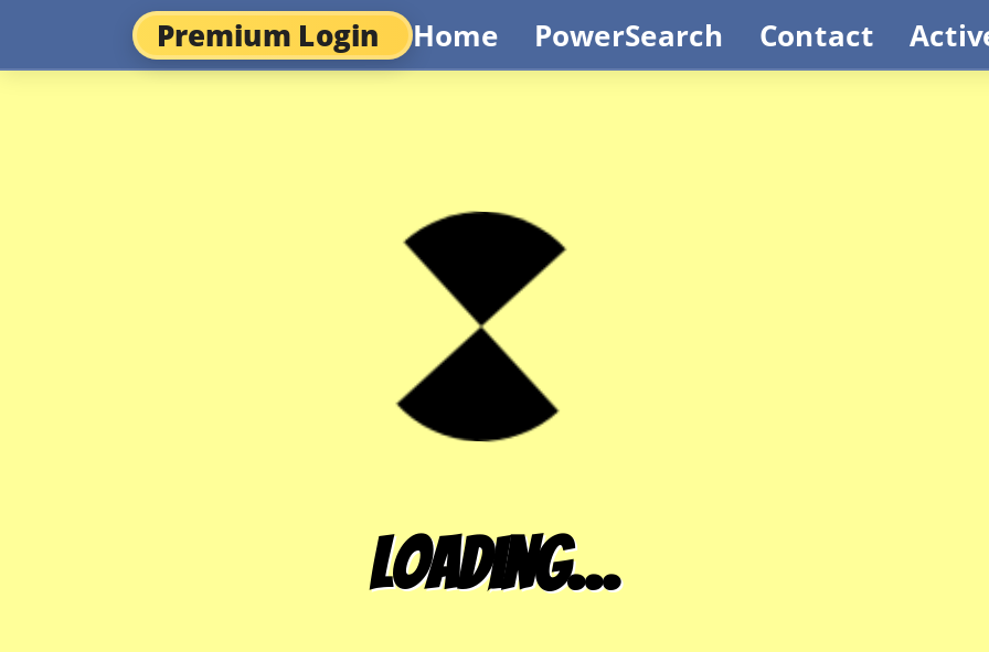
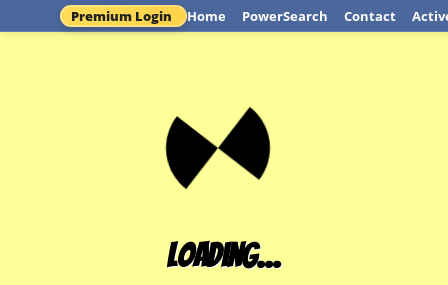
- [image]
+ [image]
